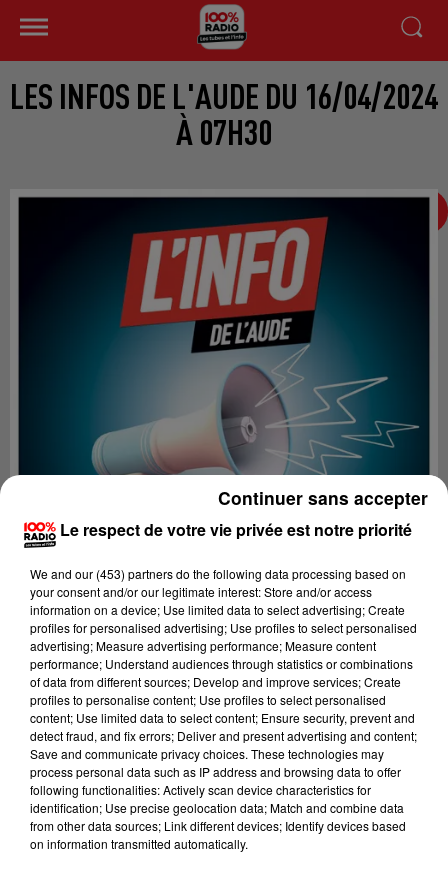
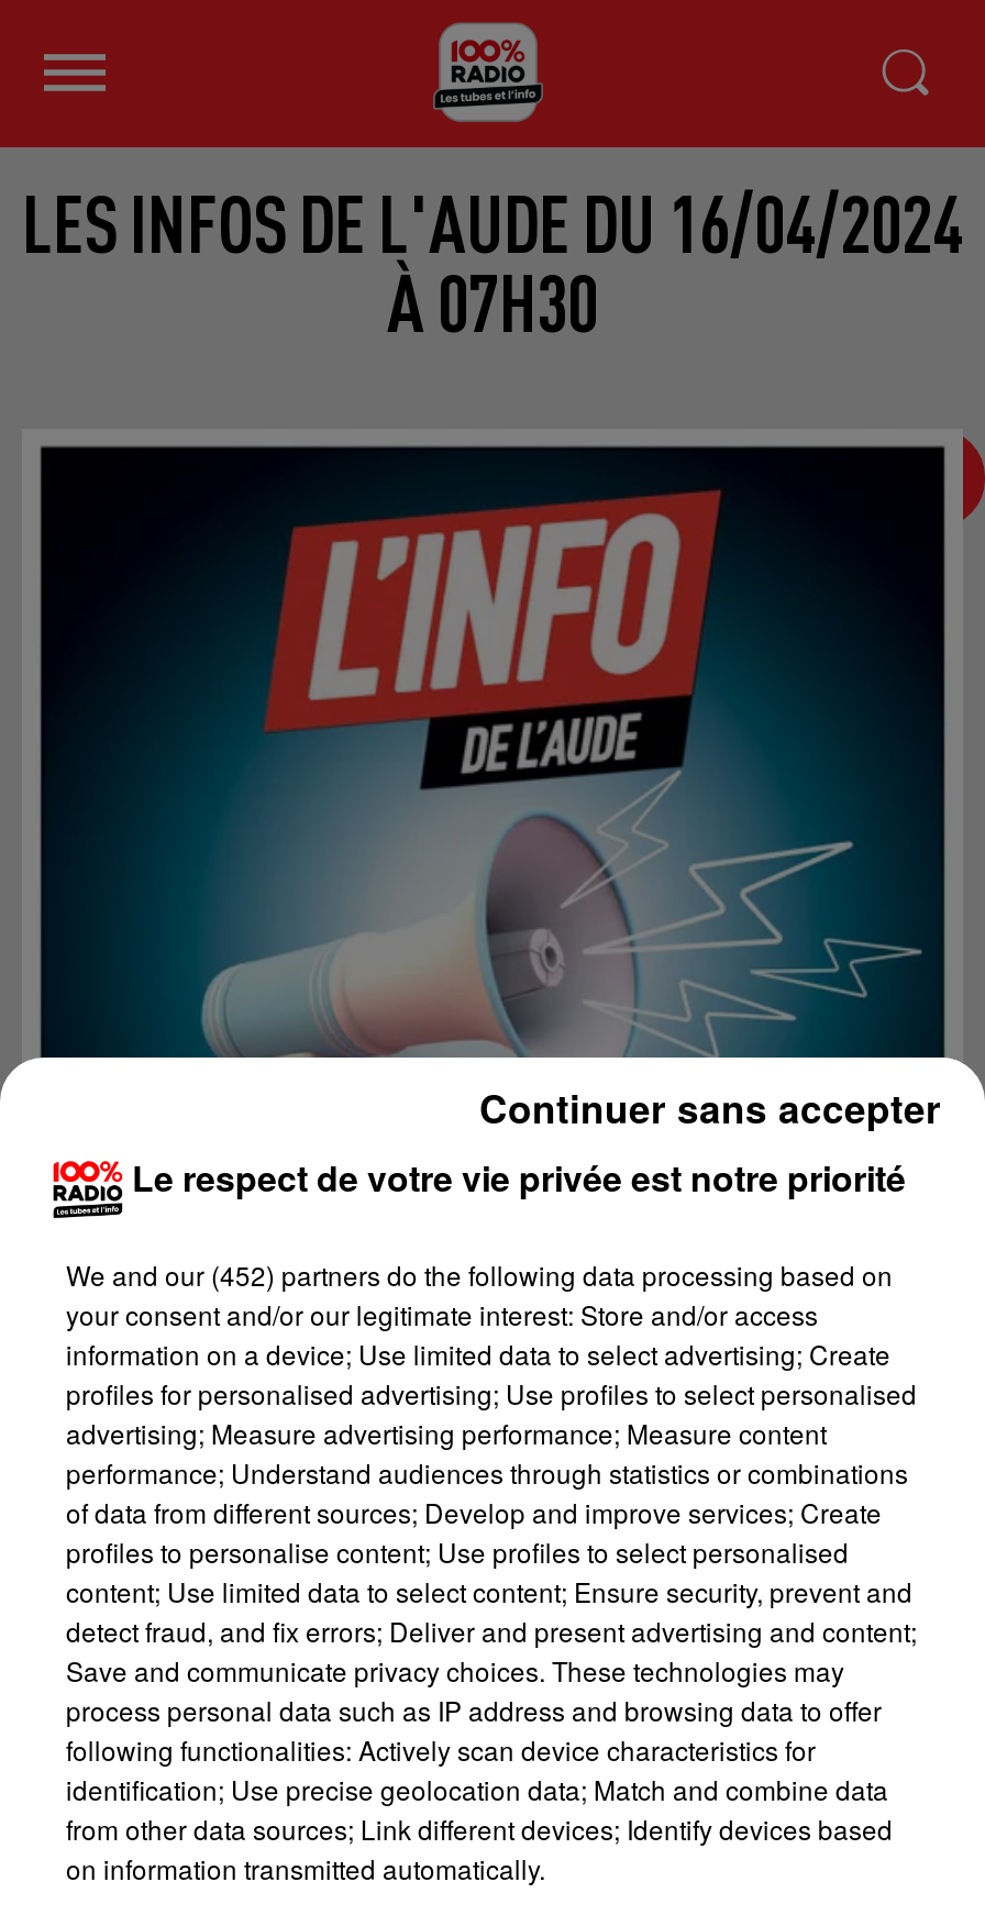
- We and our (453) partners do the following data processing based on
+ We and our (452) partners do the following data processing based on
